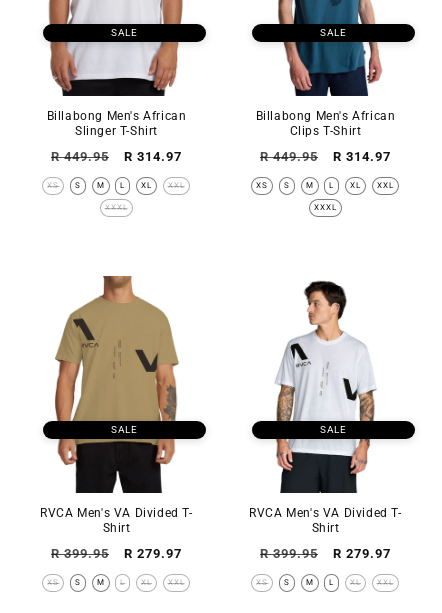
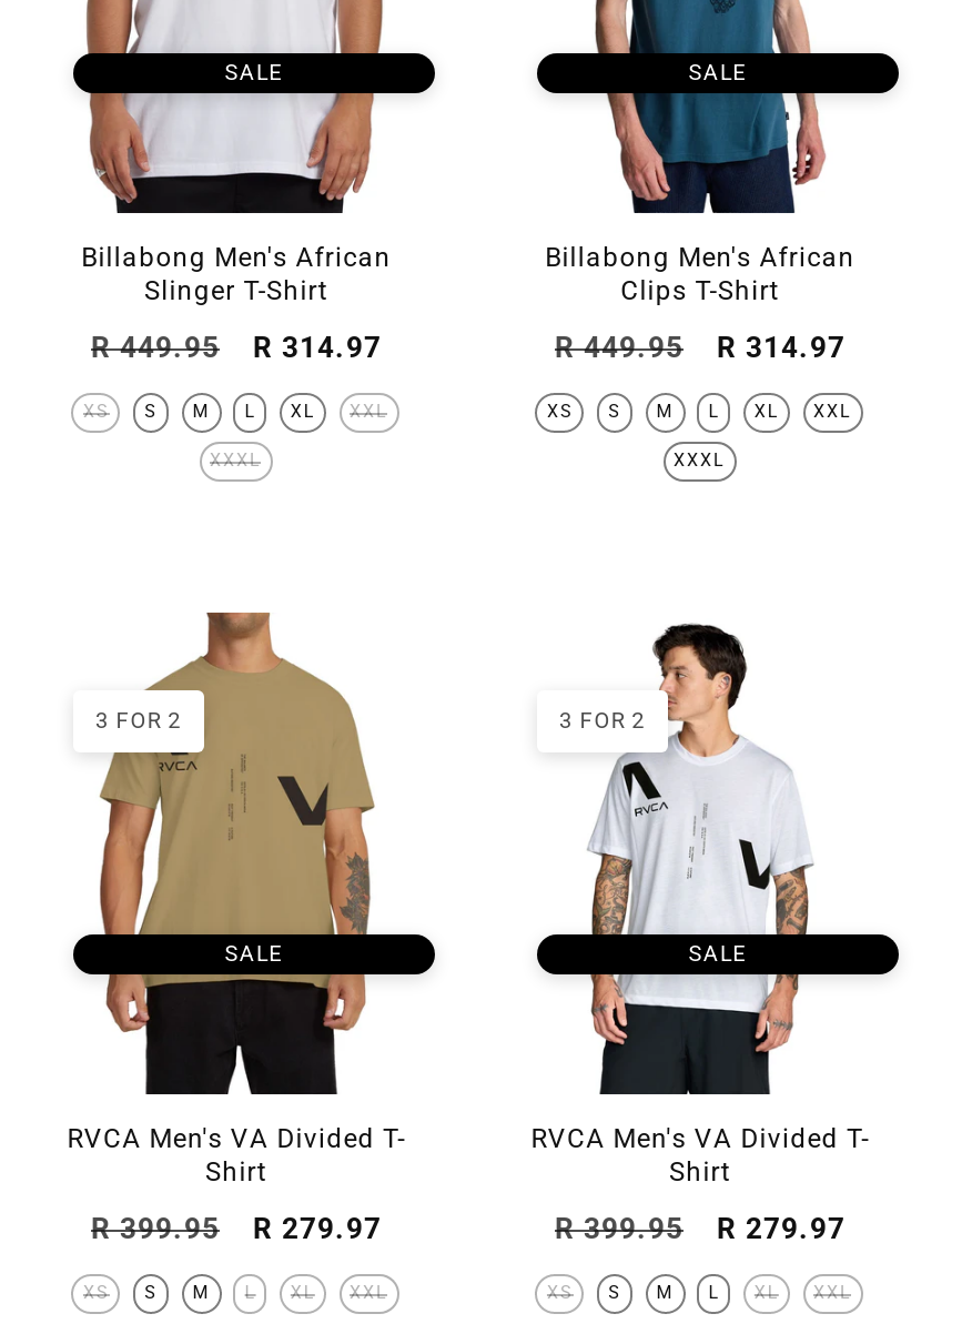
+ 3 FOR 2

+ 3 FOR 2
